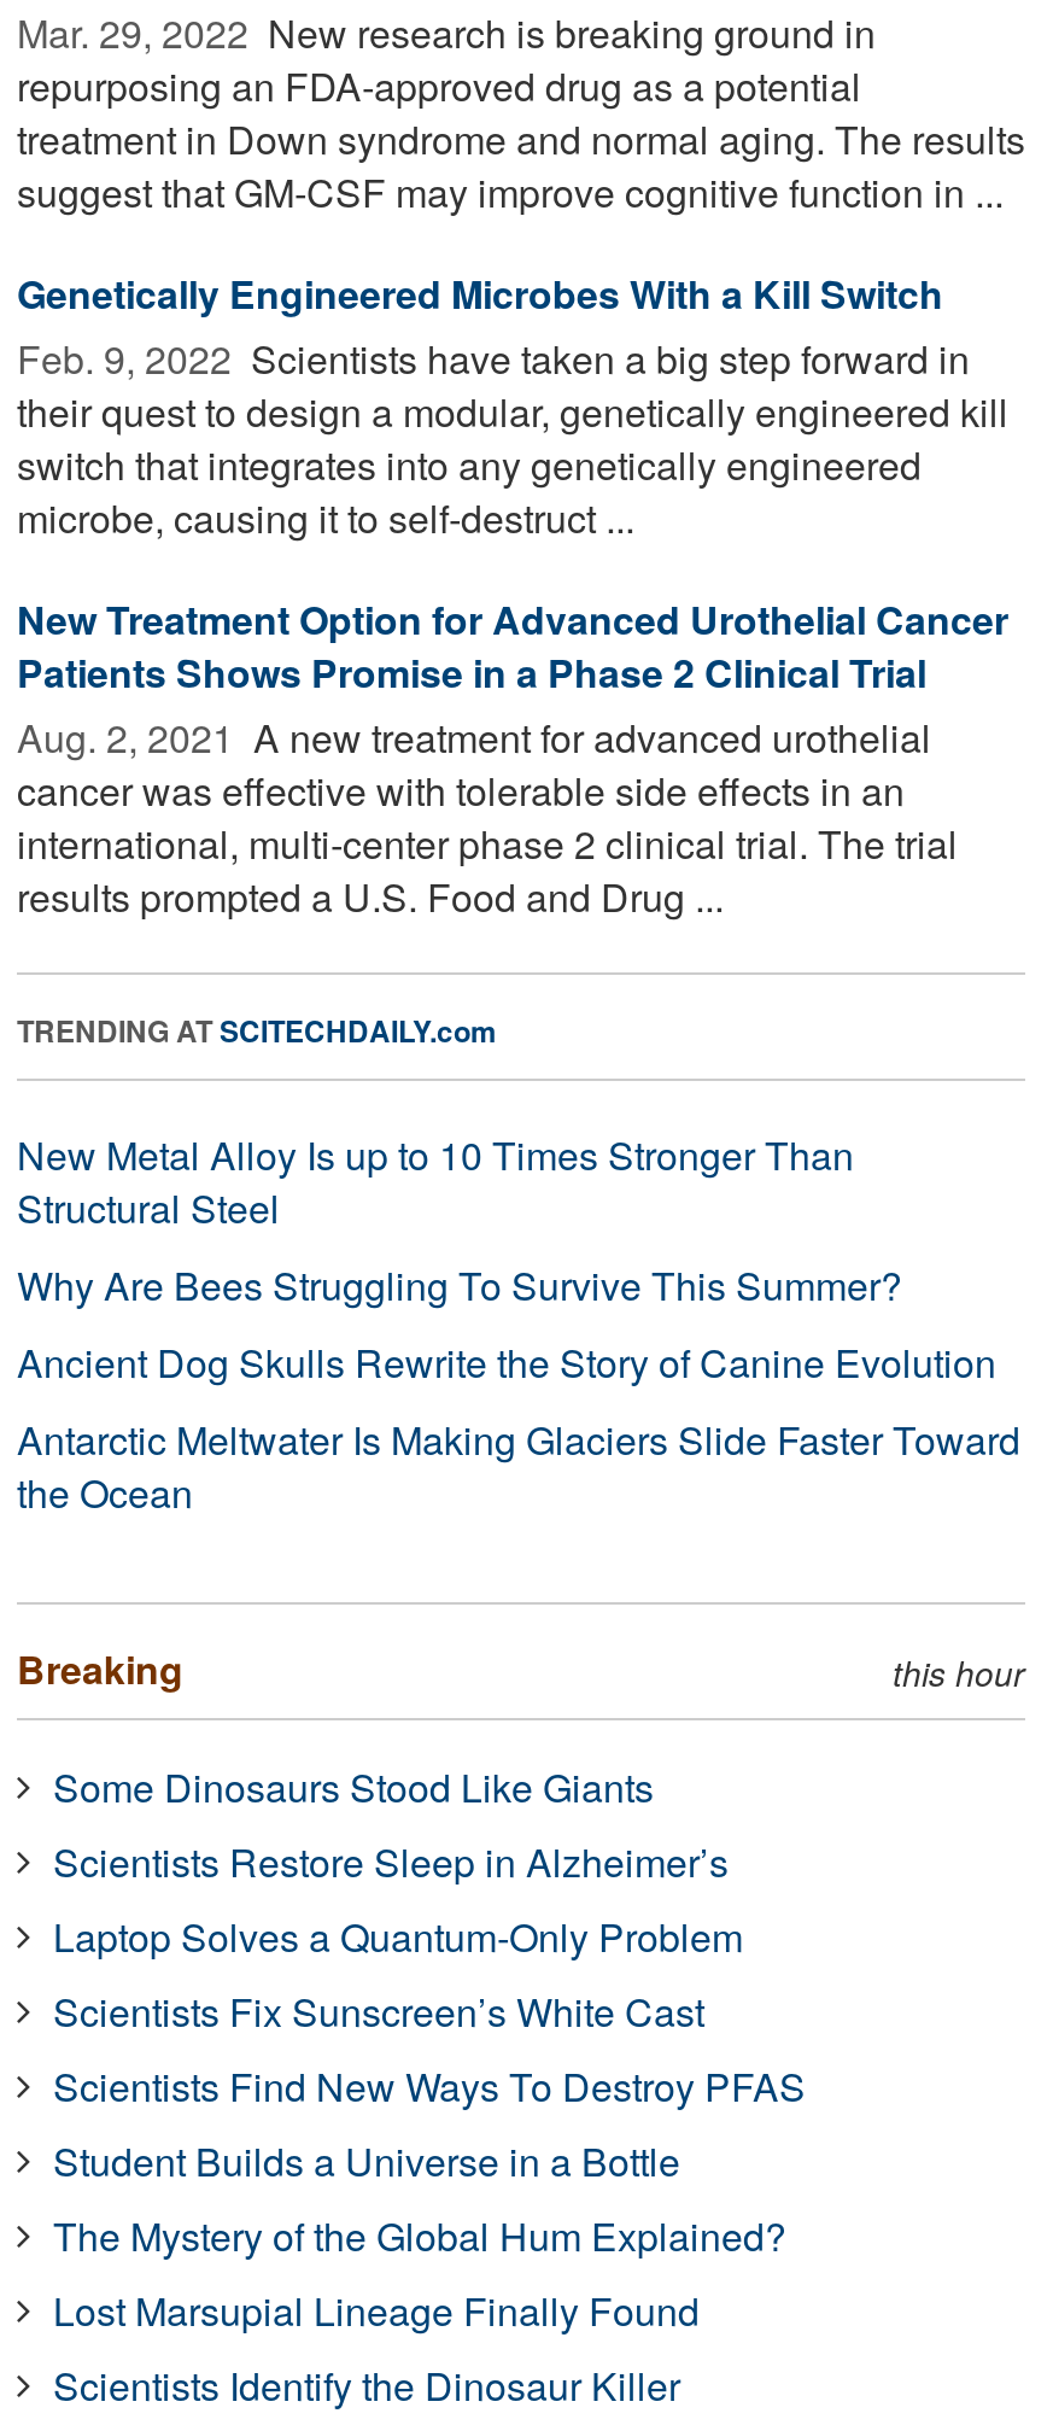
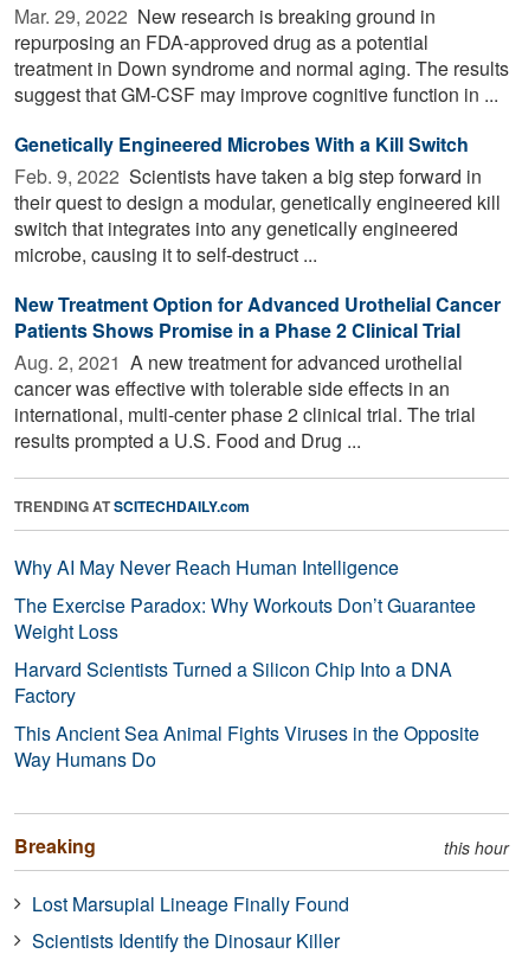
- New Metal Alloy Is up to 10 Times Stronger Than
- Structural Steel
- Why Are Bees Struggling To Survive This Summer?
- Ancient Dog Skulls Rewrite the Story of Canine Evolution
- Antarctic Meltwater Is Making Glaciers Slide Faster Toward
- the Ocean
+ Why AI May Never Reach Human Intelligence
+ The Exercise Paradox: Why Workouts Don’t Guarantee
+ Weight Loss
+ Harvard Scientists Turned a Silicon Chip Into a DNA
+ Factory
+ This Ancient Sea Animal Fights Viruses in the Opposite
+ Way Humans Do

moved down: Breaking | this hour

- Some Dinosaurs Stood Like Giants
- Scientists Restore Sleep in Alzheimer’s
- Laptop Solves a Quantum-Only Problem
- Scientists Fix Sunscreen’s White Cast
- Scientists Find New Ways To Destroy PFAS
- Student Builds a Universe in a Bottle
- The Mystery of the Global Hum Explained?
